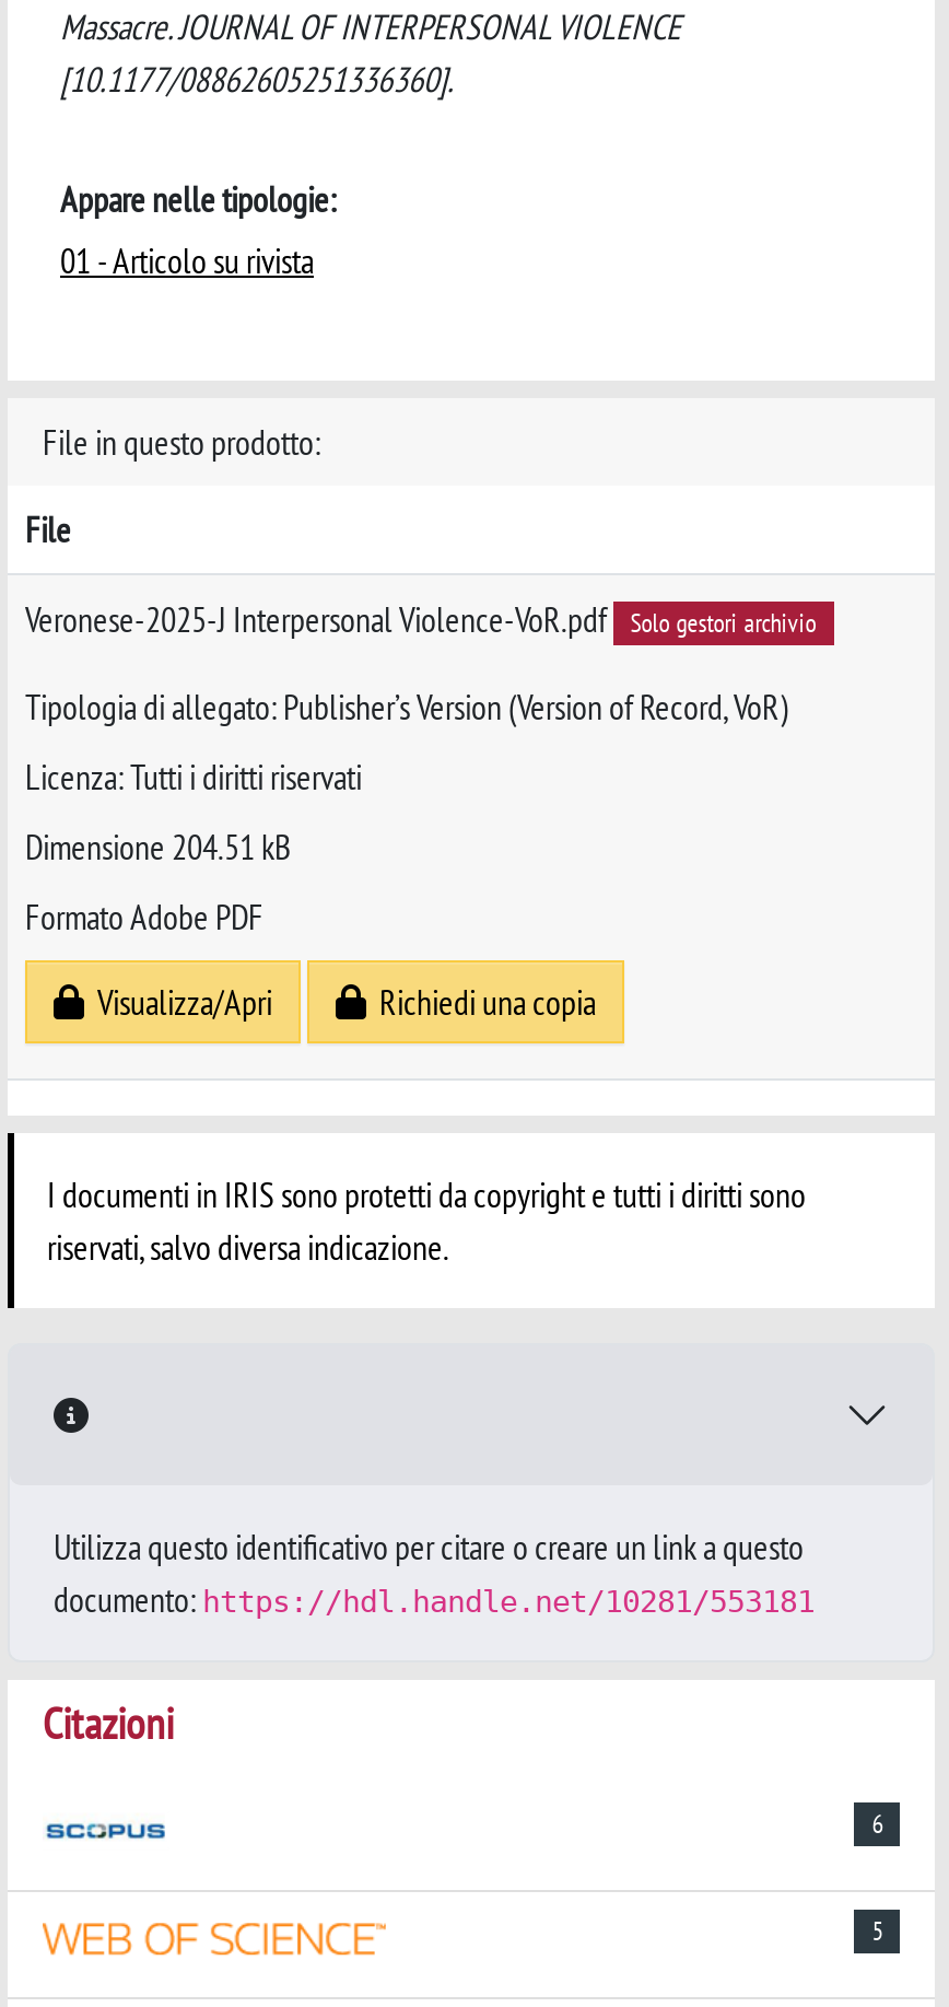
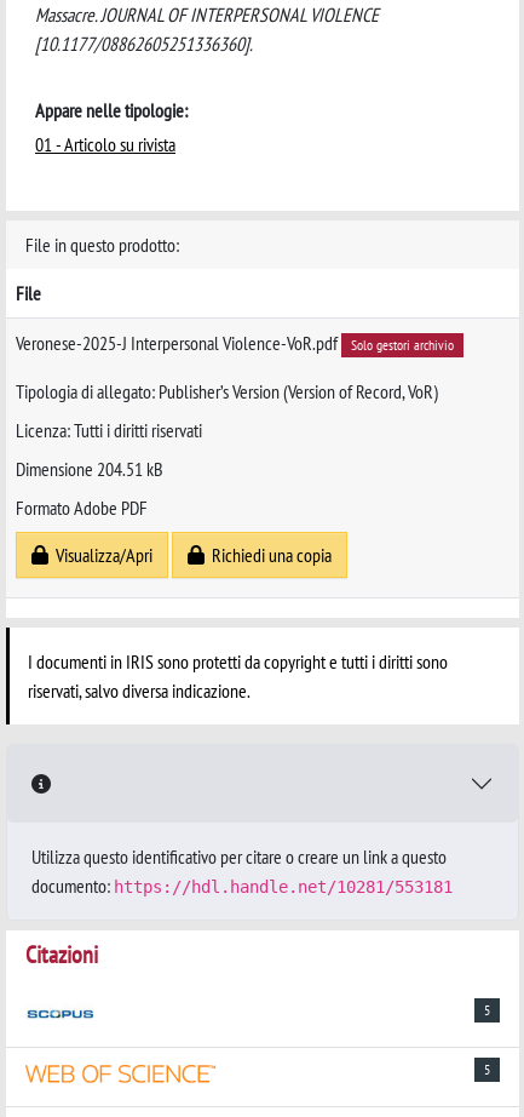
- 6
+ 5
